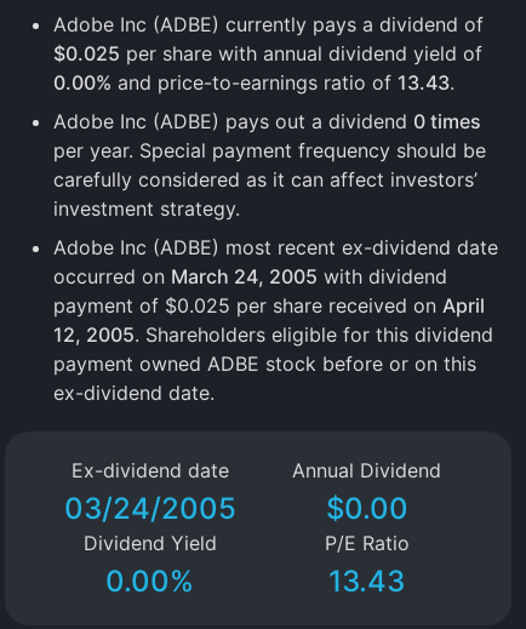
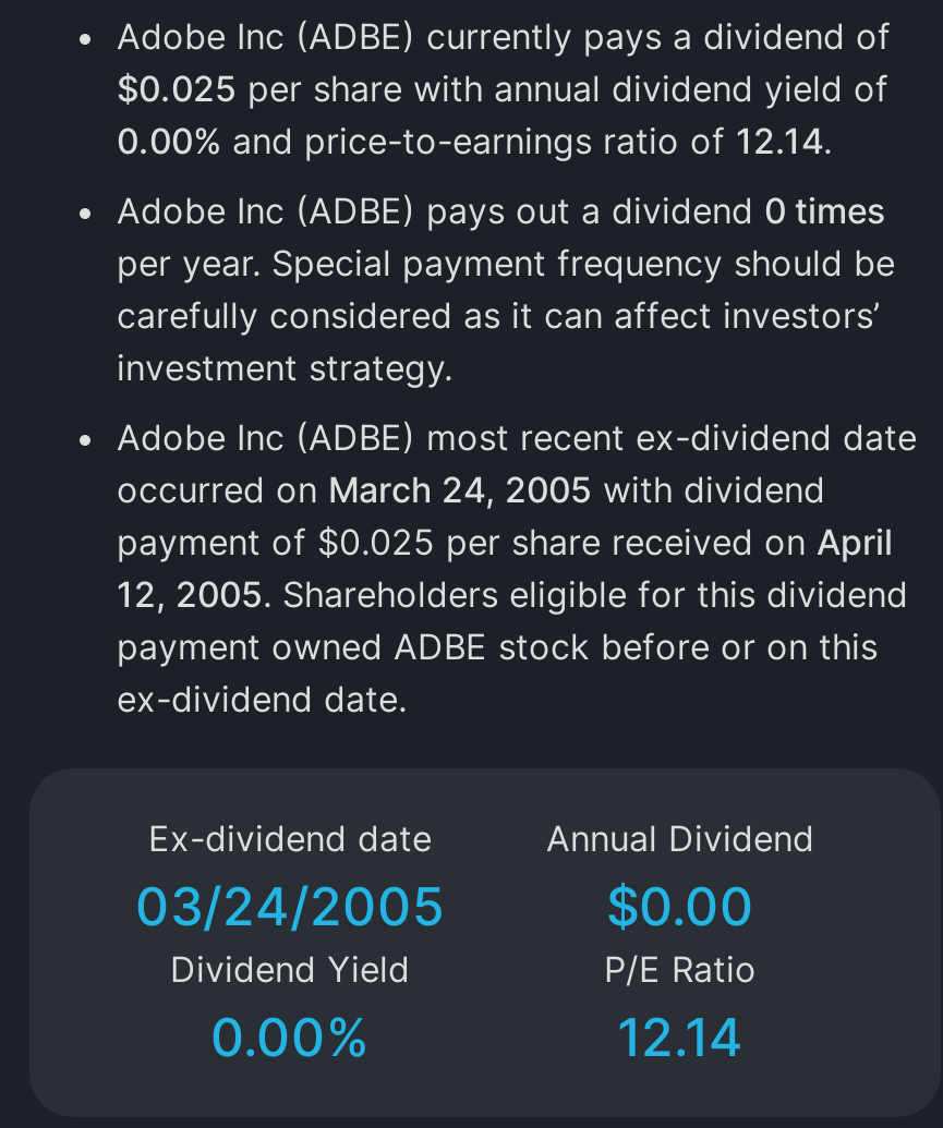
- 0.00% and price-to-earnings ratio of 13.43.
+ 0.00% and price-to-earnings ratio of 12.14.

- 13.43
+ 12.14
